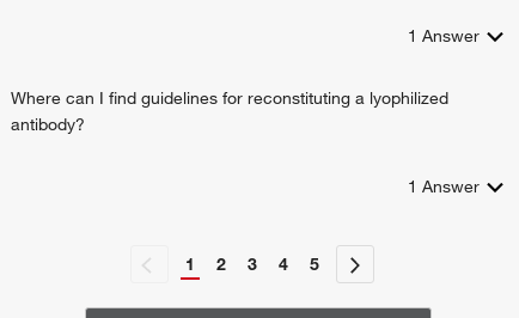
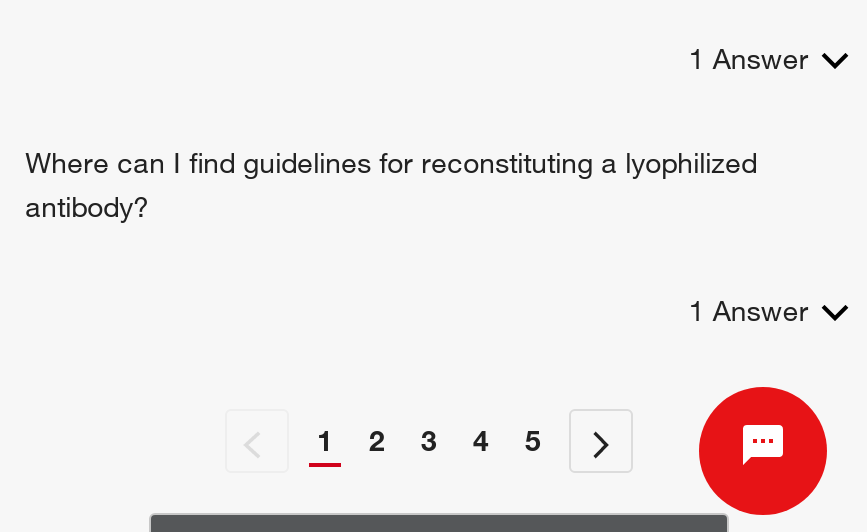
+ [image]
